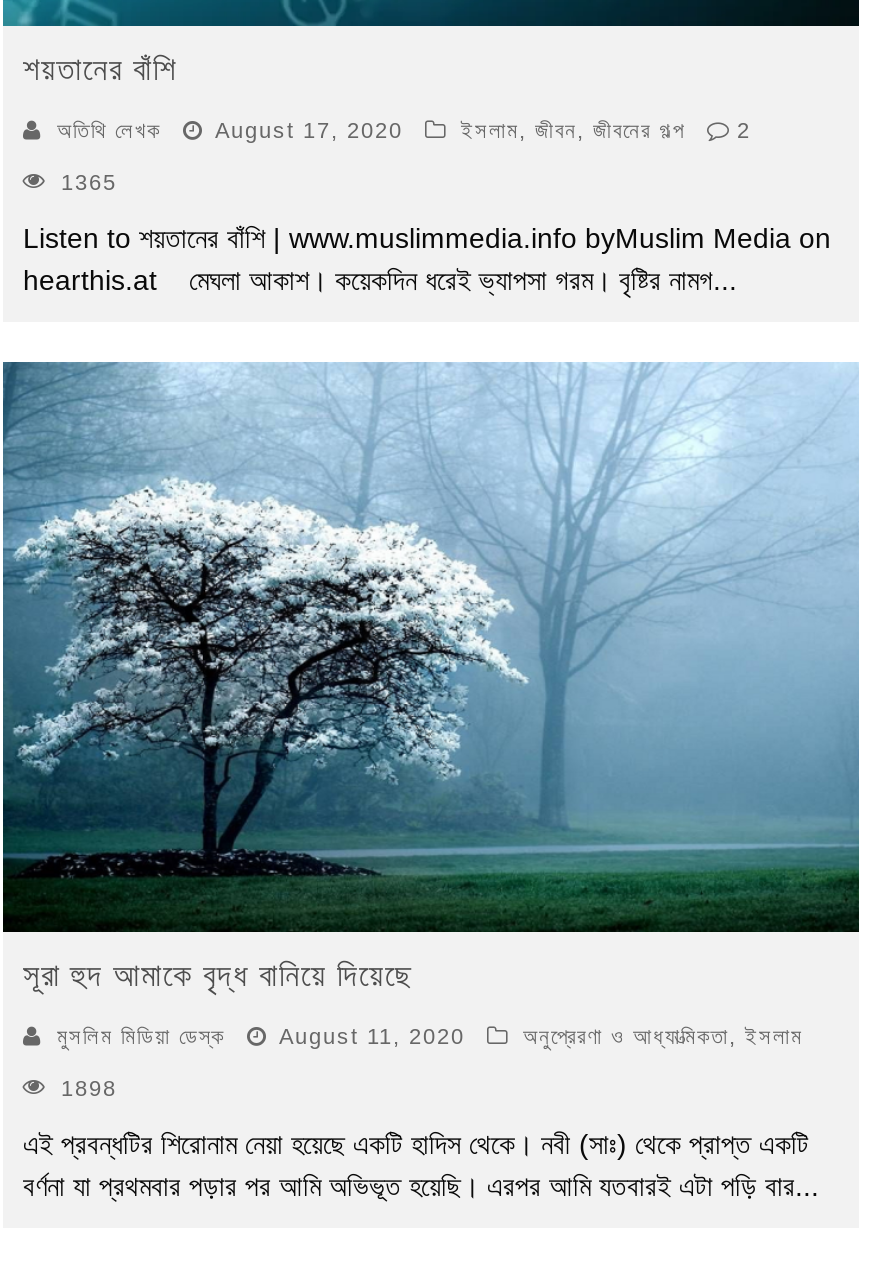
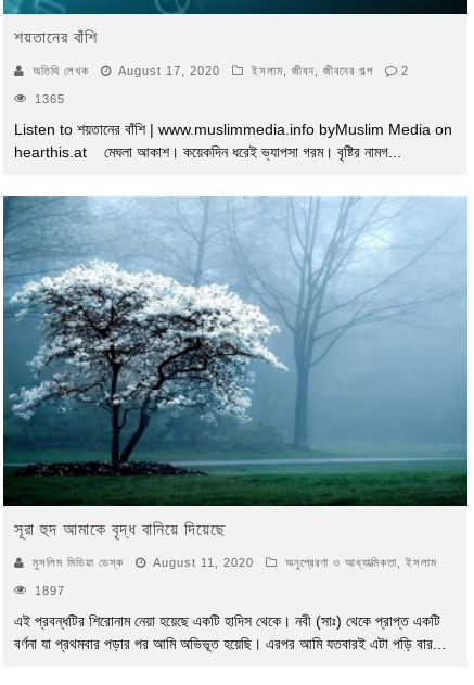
- 1898
+ 1897
